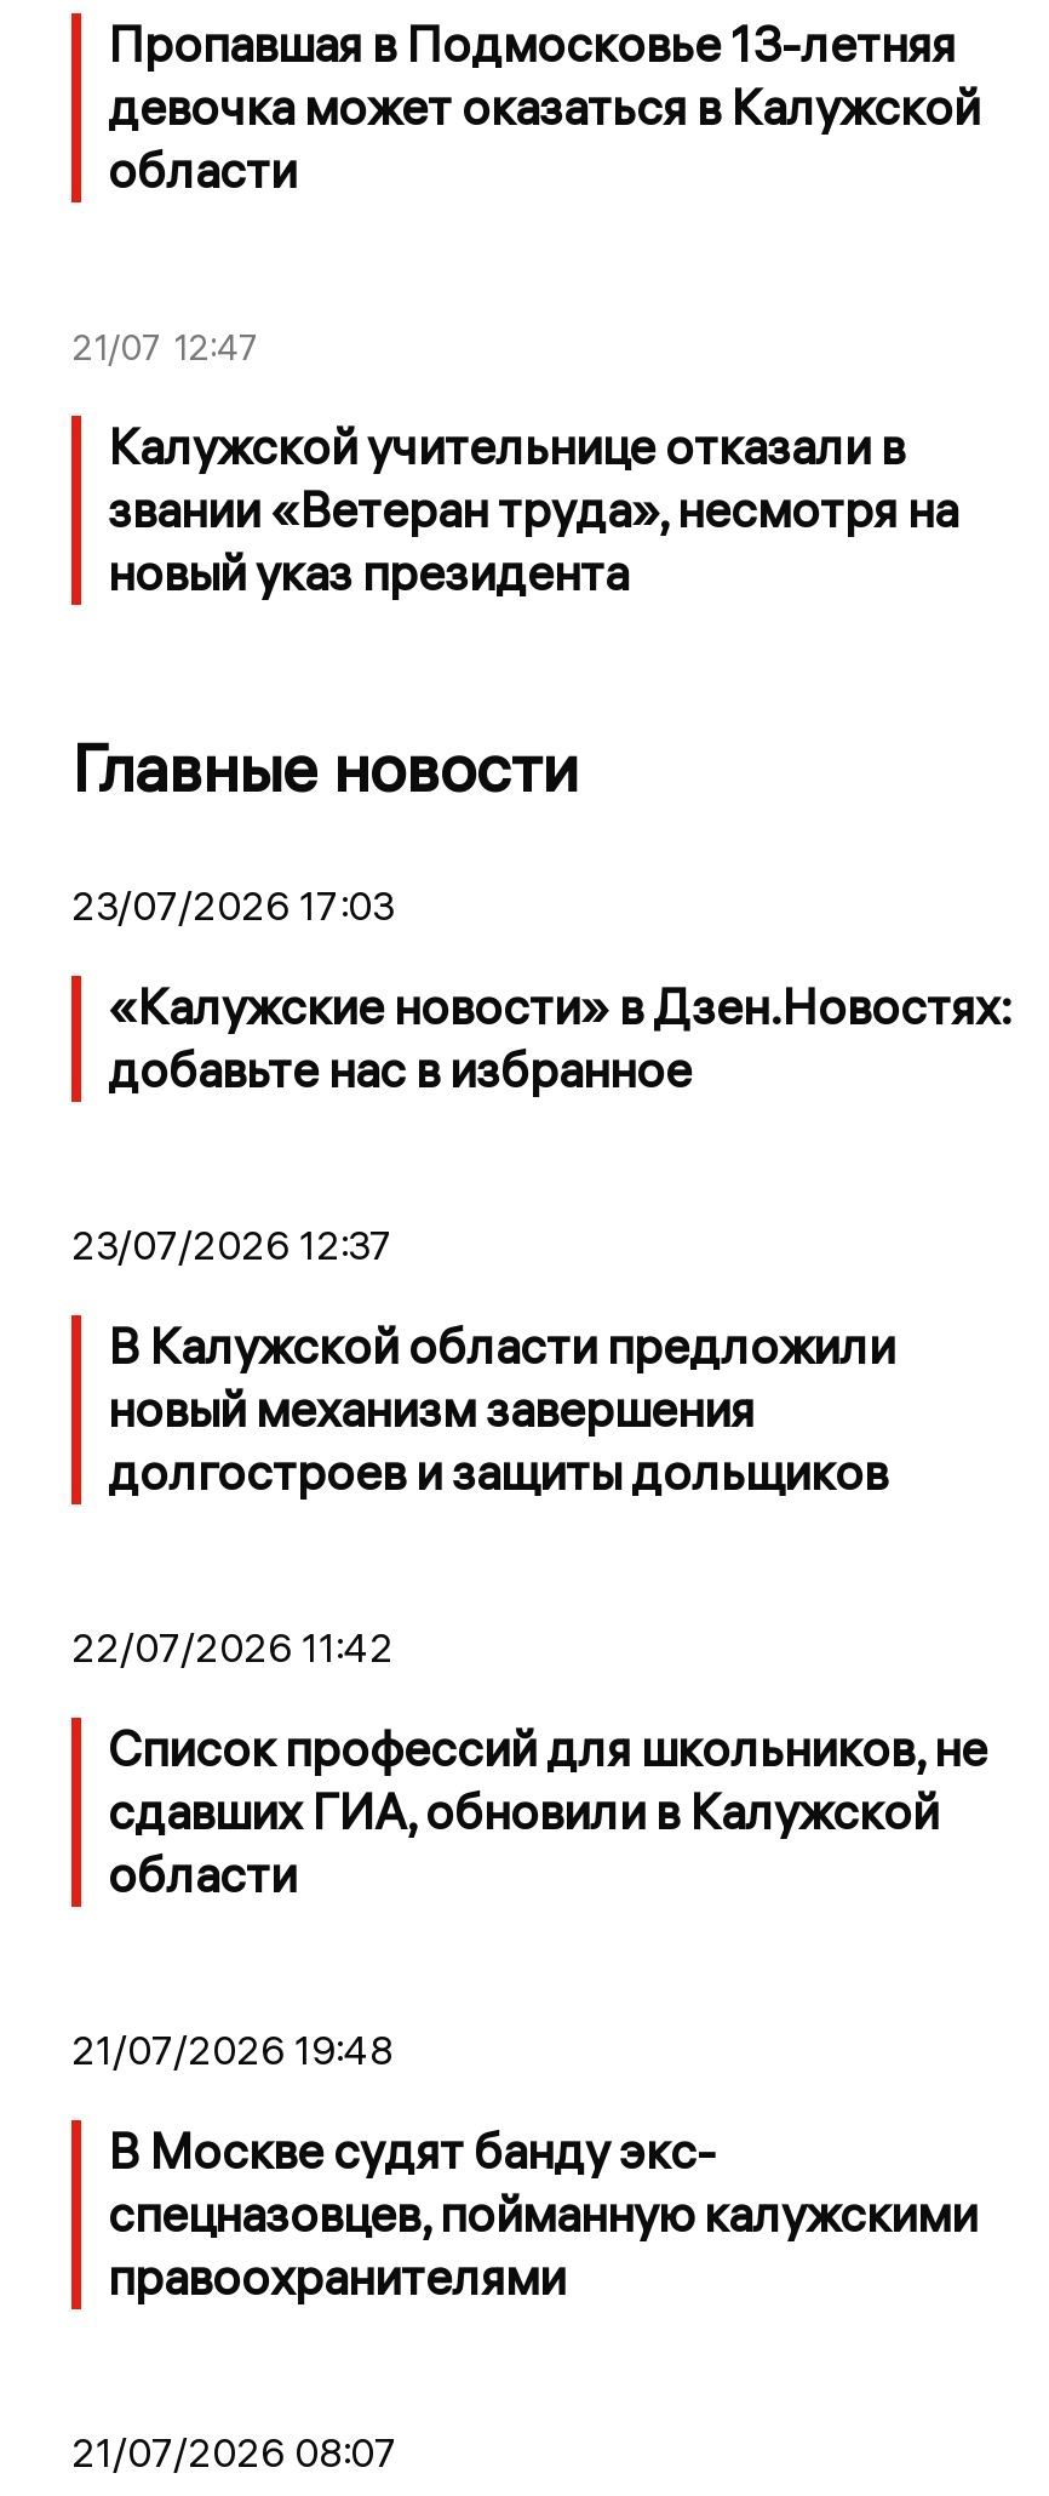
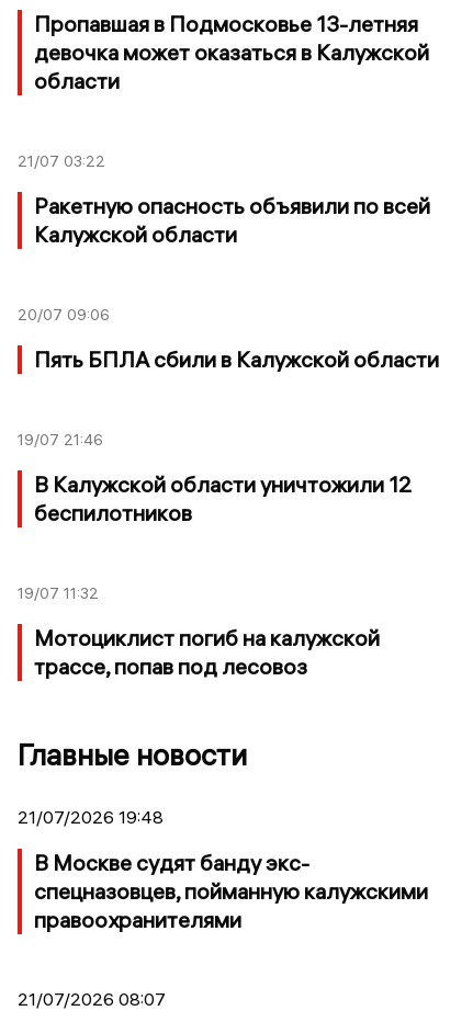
- 21/07 12:47
- Калужской учительнице отказали в
- звании «Ветеран труда», несмотря на
- новый указ президента
+ 21/07 03:22
+ Ракетную опасность объявили по всей
+ Калужской области
+ 20/07 09:06
+ Пять БПЛА сбили в Калужской области
+ 19/07 21:46
+ В Калужской области уничтожили 12
+ беспилотников
+ 19/07 11:32
+ Мотоциклист погиб на калужской
+ трассе, попав под лесовоз

moved down: Главные новости

- 23/07/2026 17:03
- «Калужские новости» в Дзен.Новостях:
- добавьте нас в избранное
- 23/07/2026 12:37
- В Калужской области предложили
- новый механизм завершения
- долгостроев и защиты дольщиков
- 22/07/2026 11:42
- Список профессий для школьников, не
- сдавших ГИА, обновили в Калужской
- области
